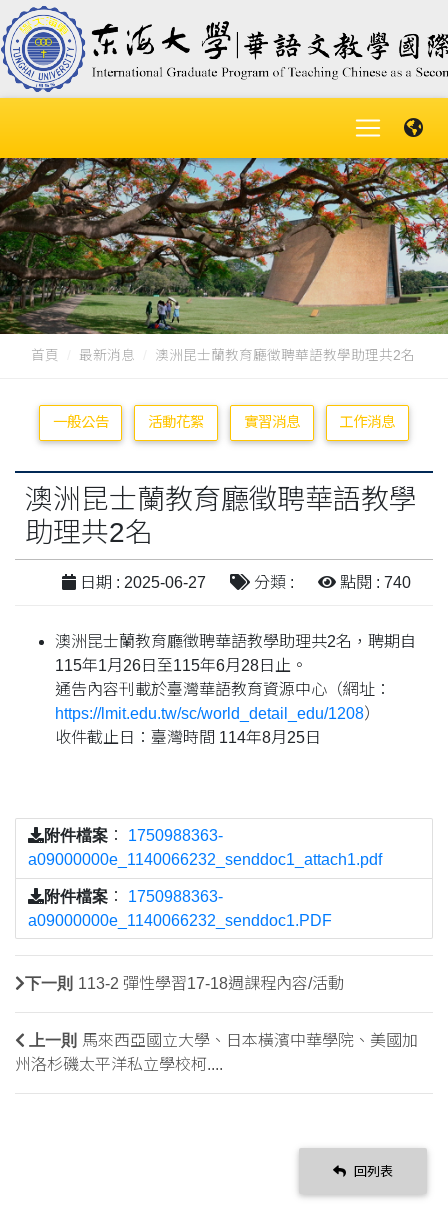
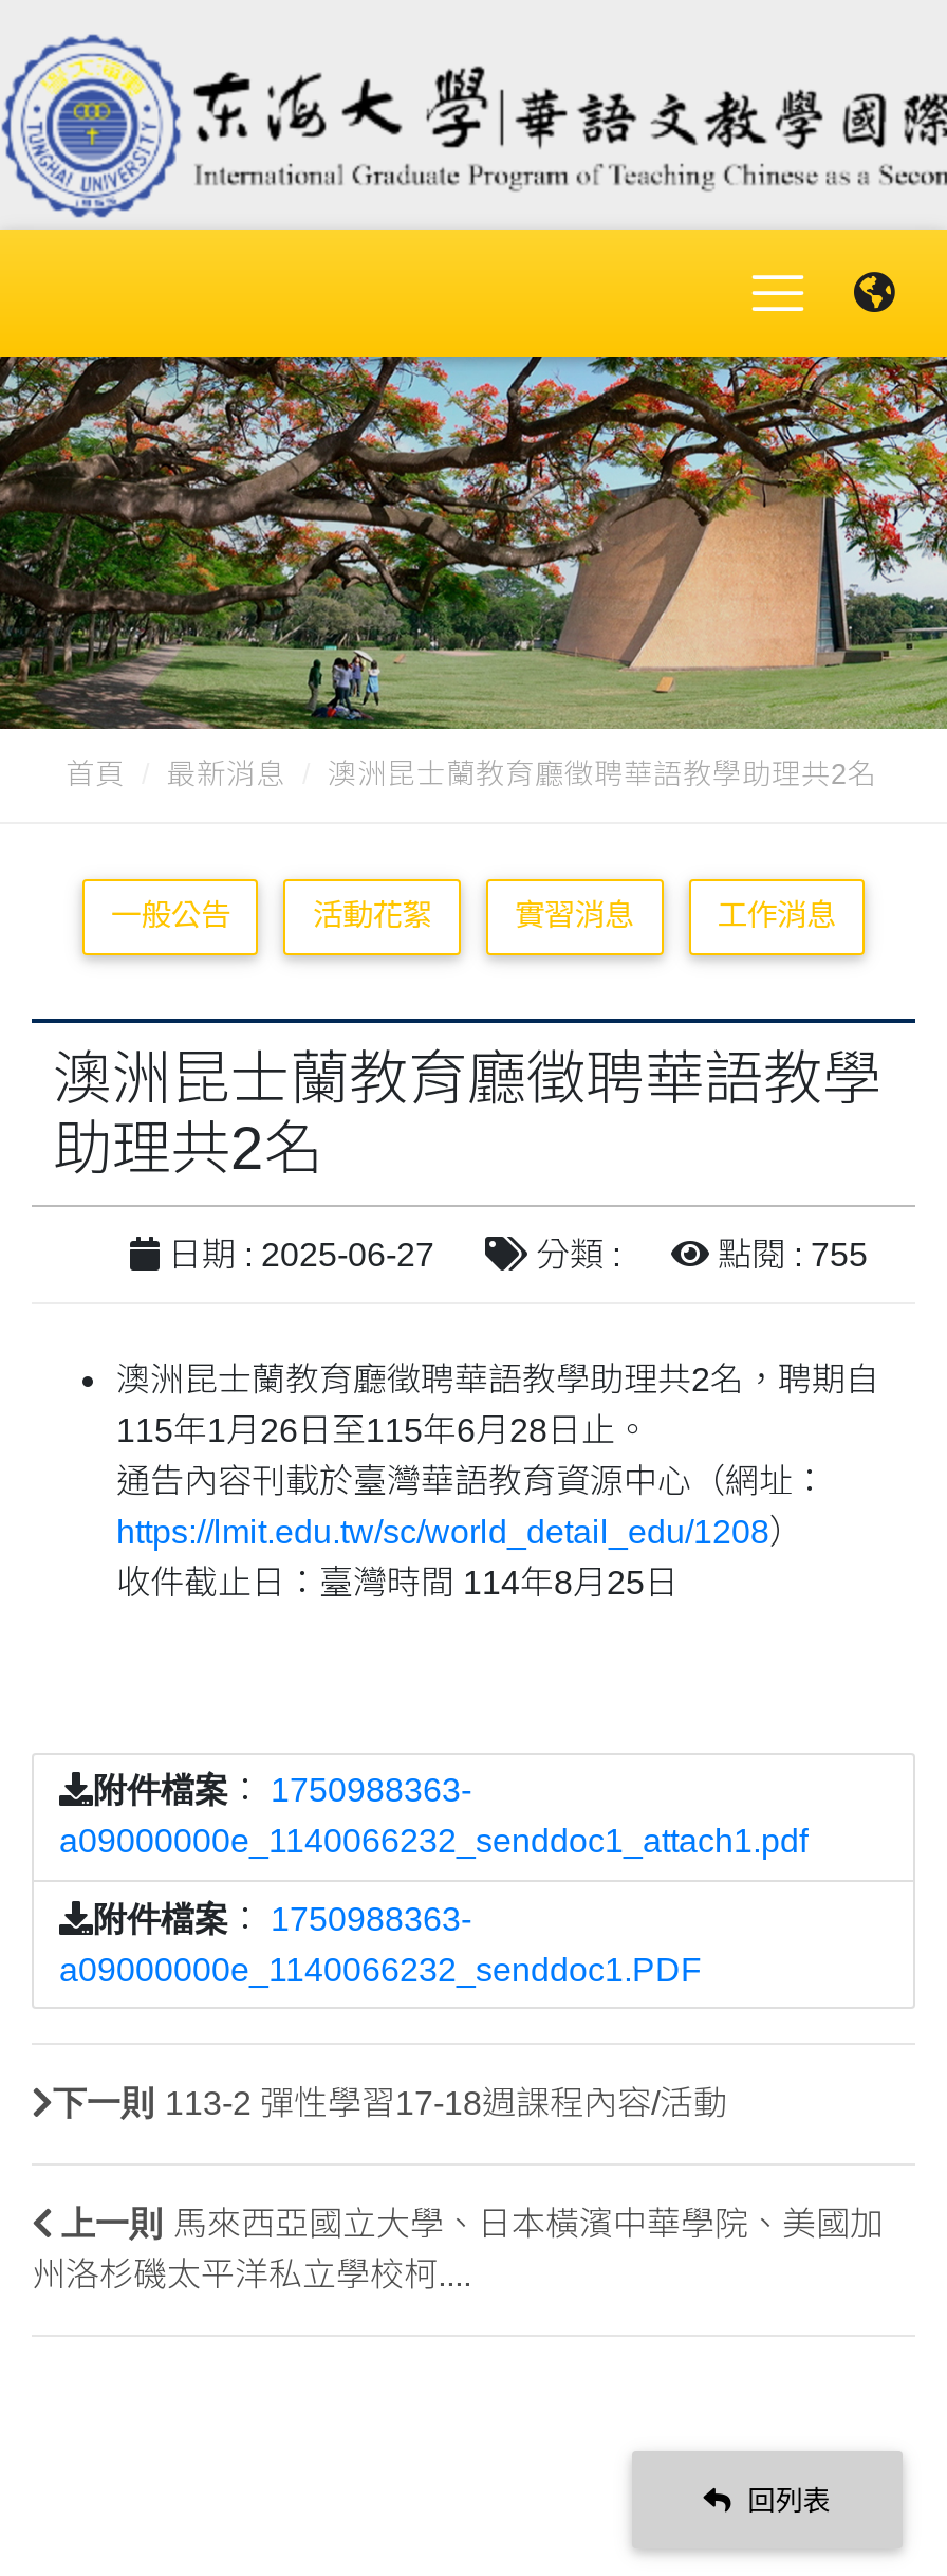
- 點閱 : 740
+ 點閱 : 755
